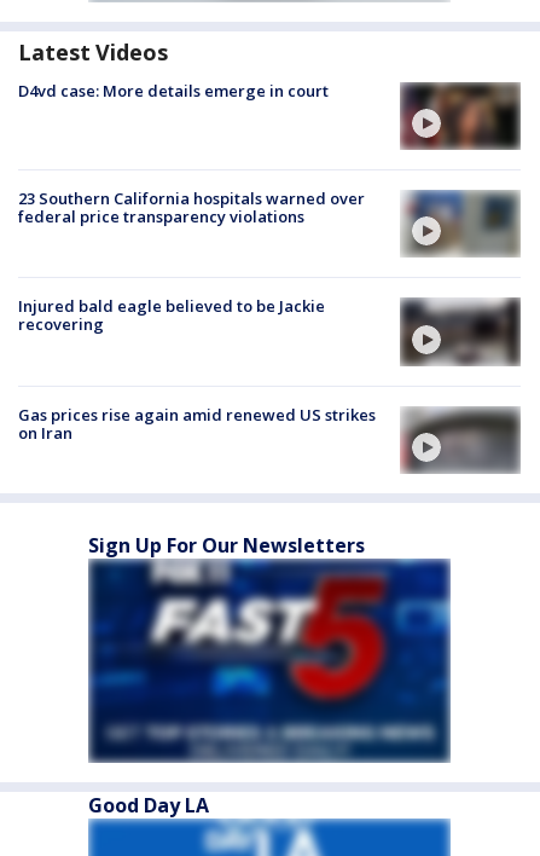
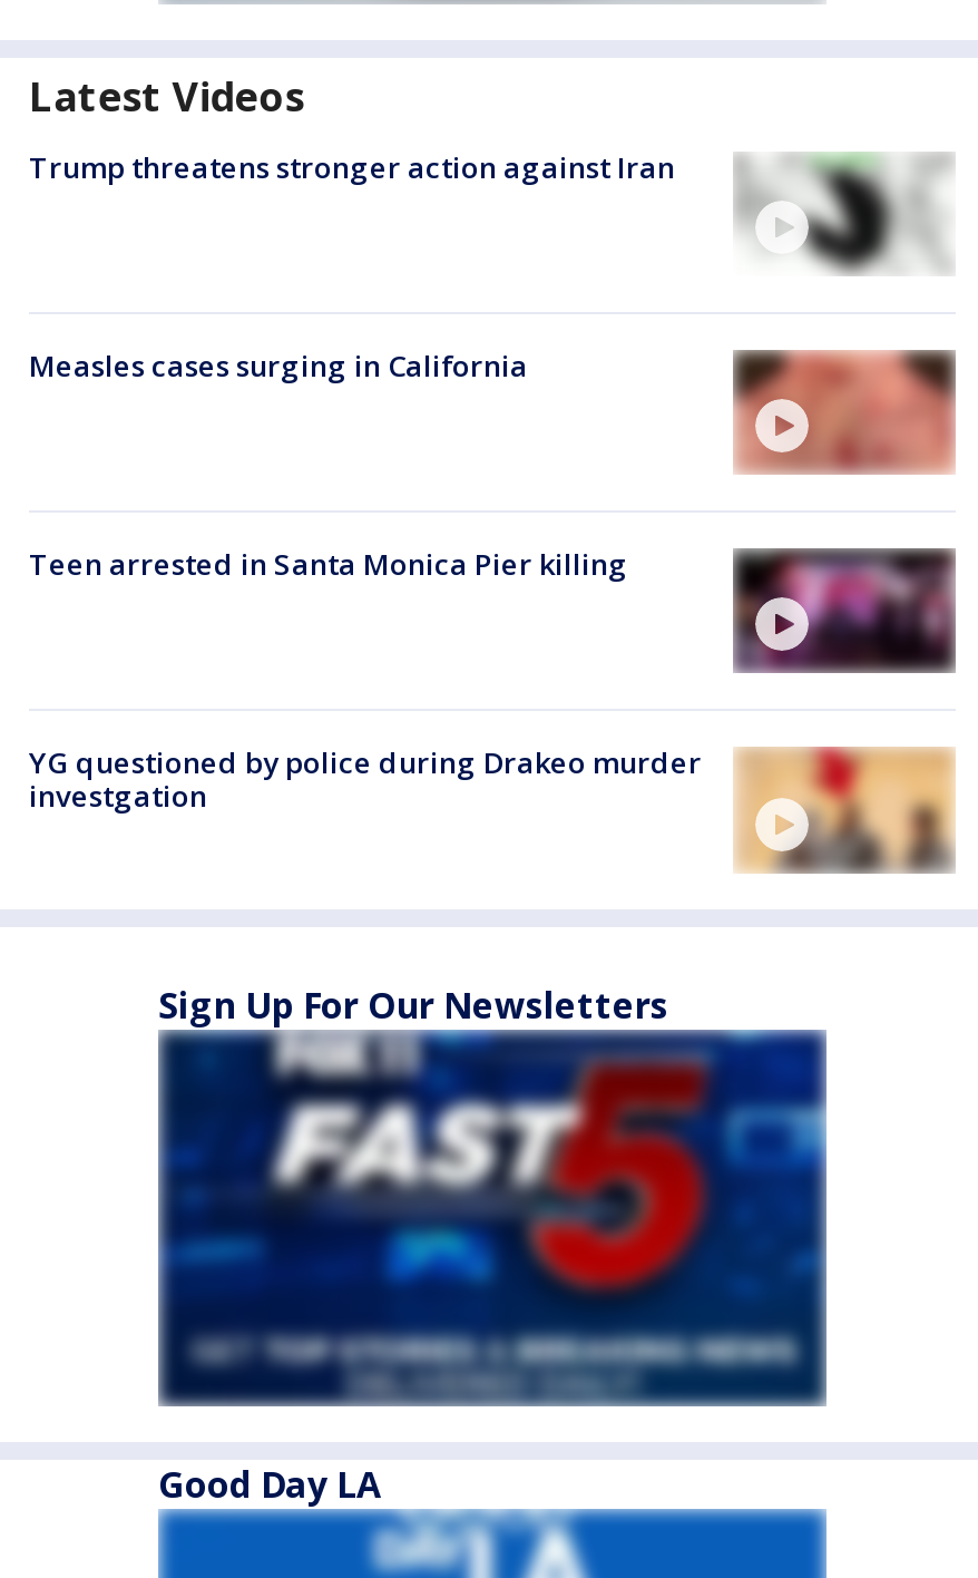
- D4vd case: More details emerge in court
+ Trump threatens stronger action against Iran

- [image]
+ [image]

- 23 Southern California hospitals warned over
- federal price transparency violations
+ Measles cases surging in California

- [image]
+ [image]

- Injured bald eagle believed to be Jackie
- recovering
+ Teen arrested in Santa Monica Pier killing

- [image]
+ [image]

- [image]
- Gas prices rise again amid renewed US strikes
- on Iran
+ [image]
+ YG questioned by police during Drakeo murder
+ investgation
